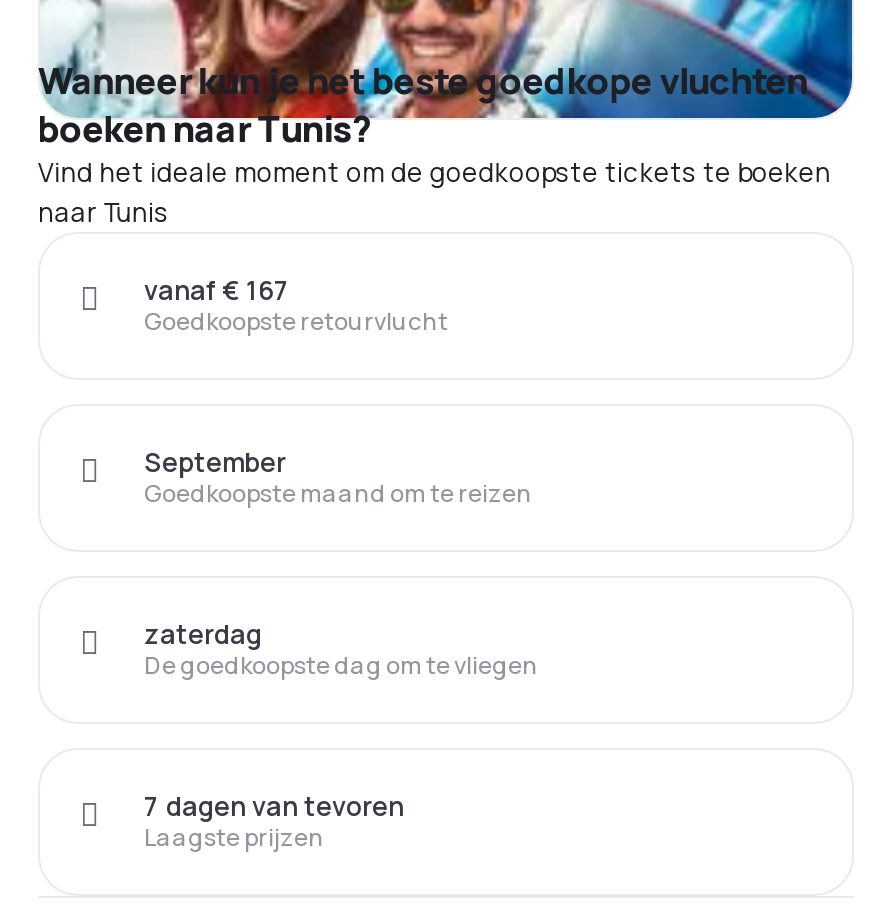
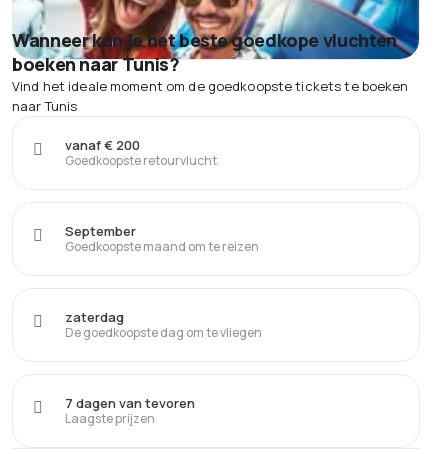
- vanaf € 167
+ vanaf € 200
